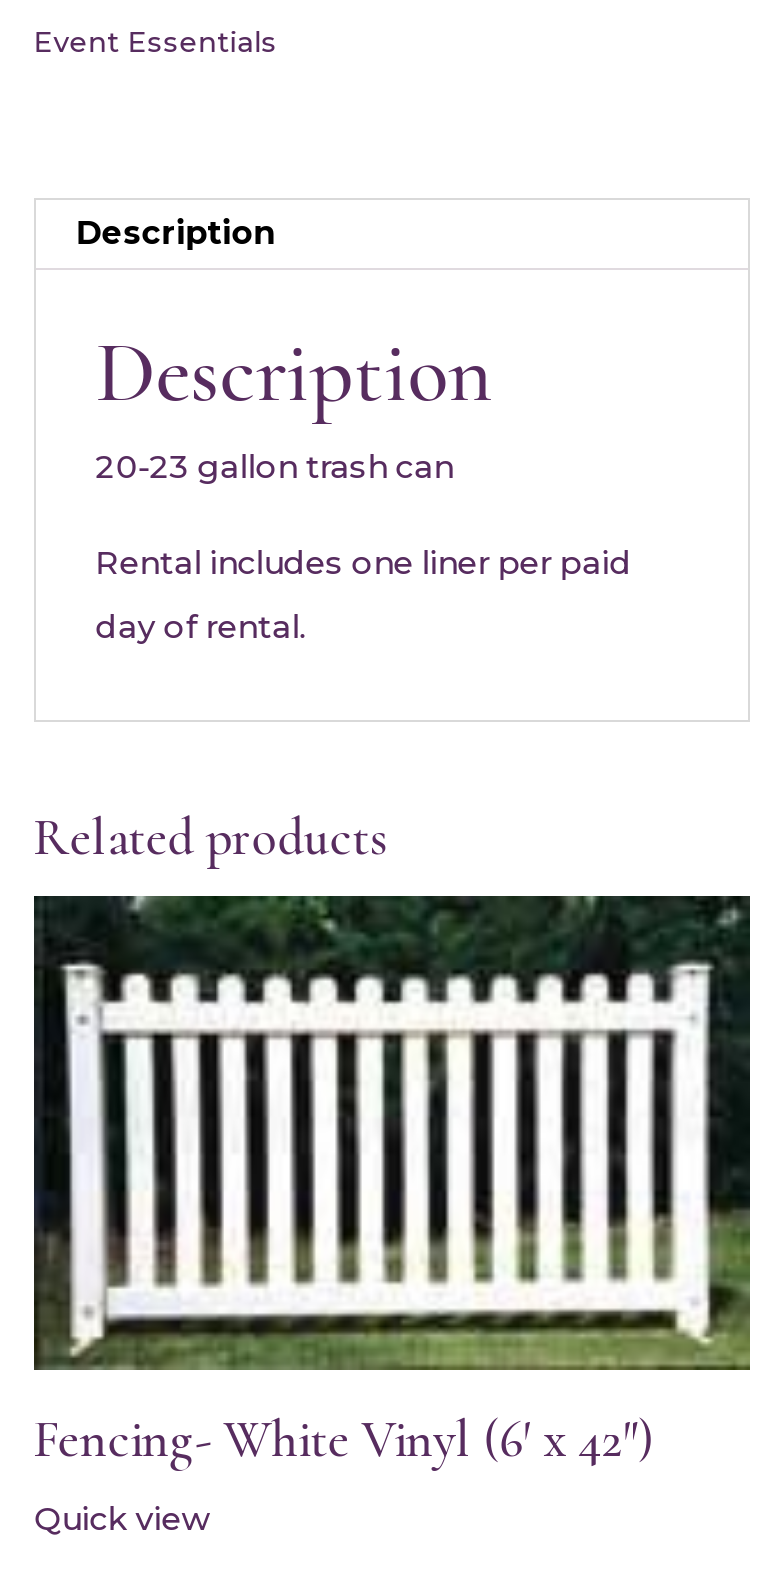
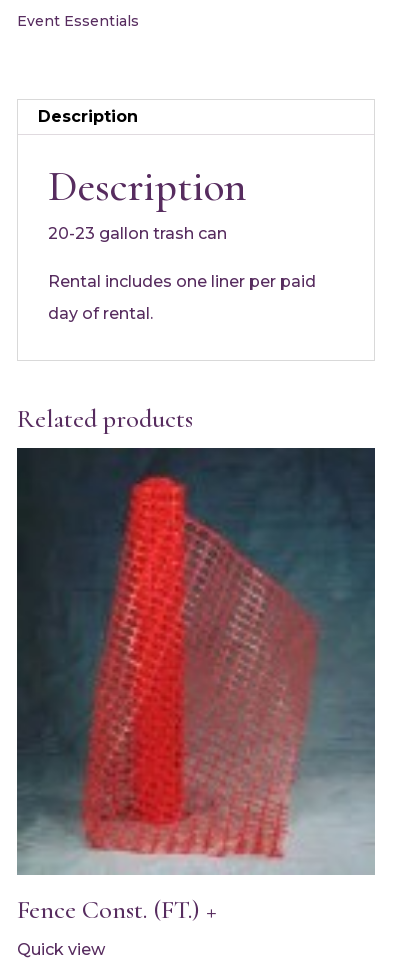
- [image]
- Fencing- White Vinyl (6′ x 42″)
+ [image]
+ Fence Const. (FT.) +
